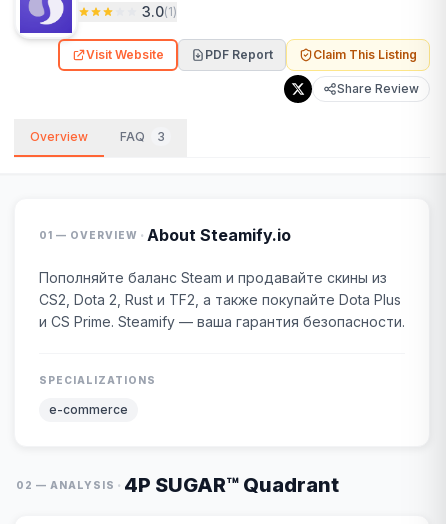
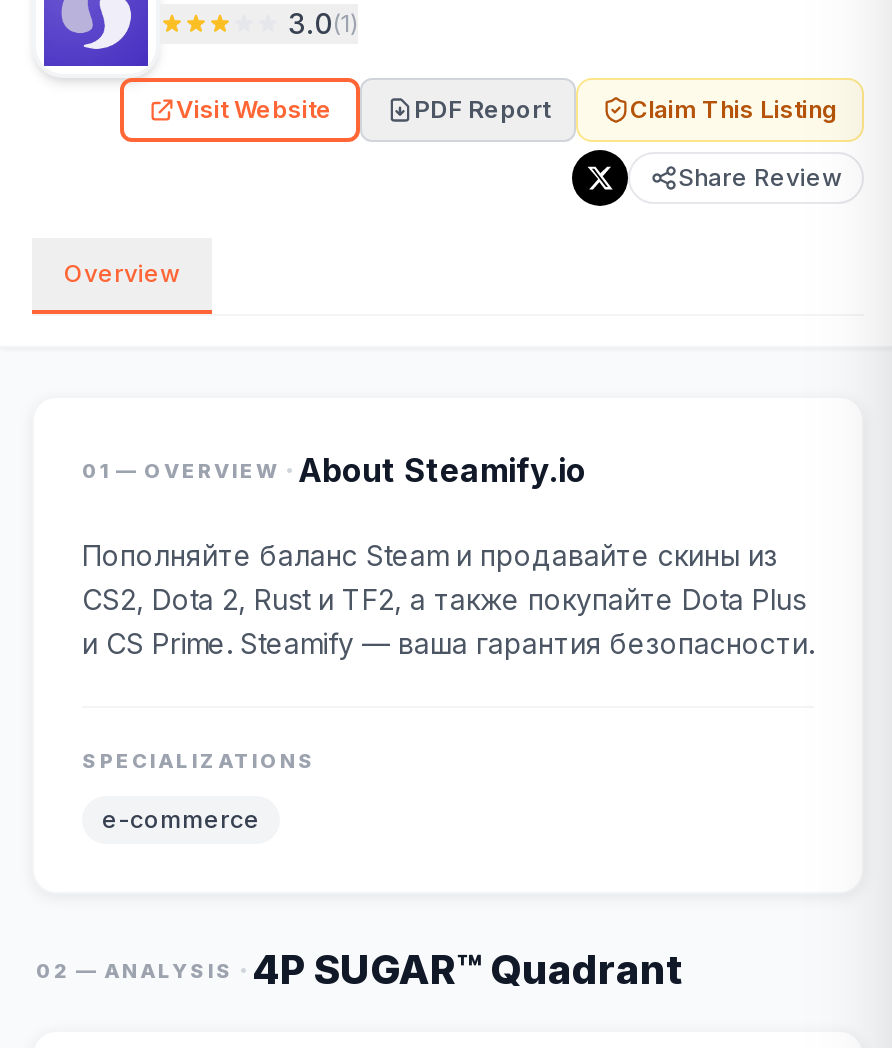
- FAQ
- 3
